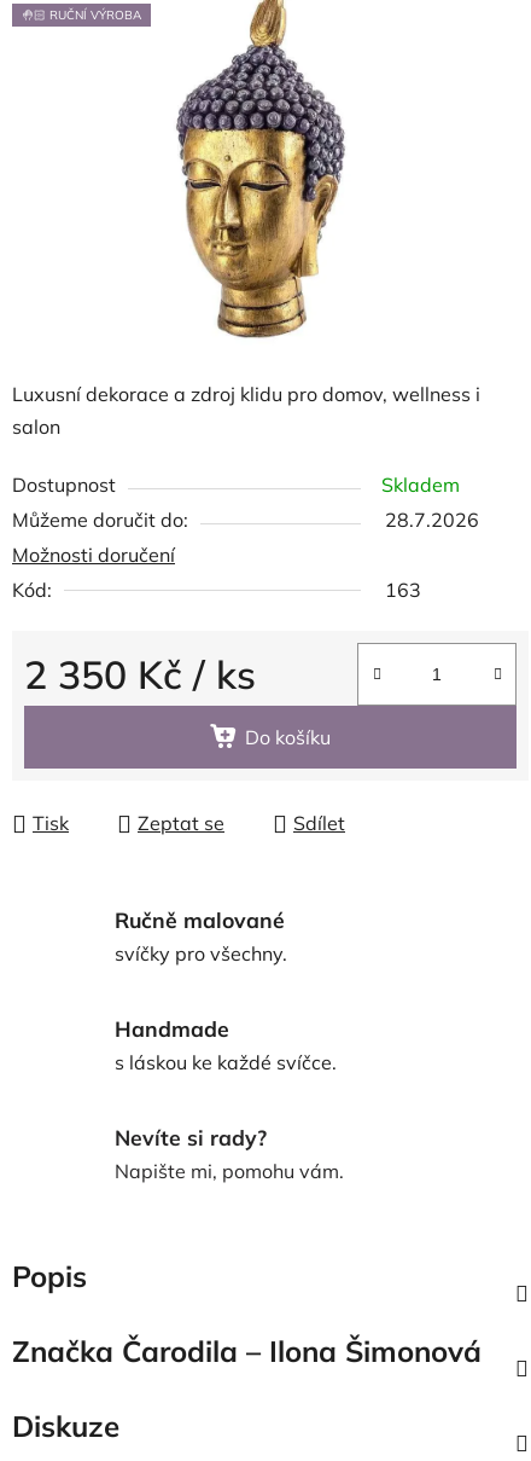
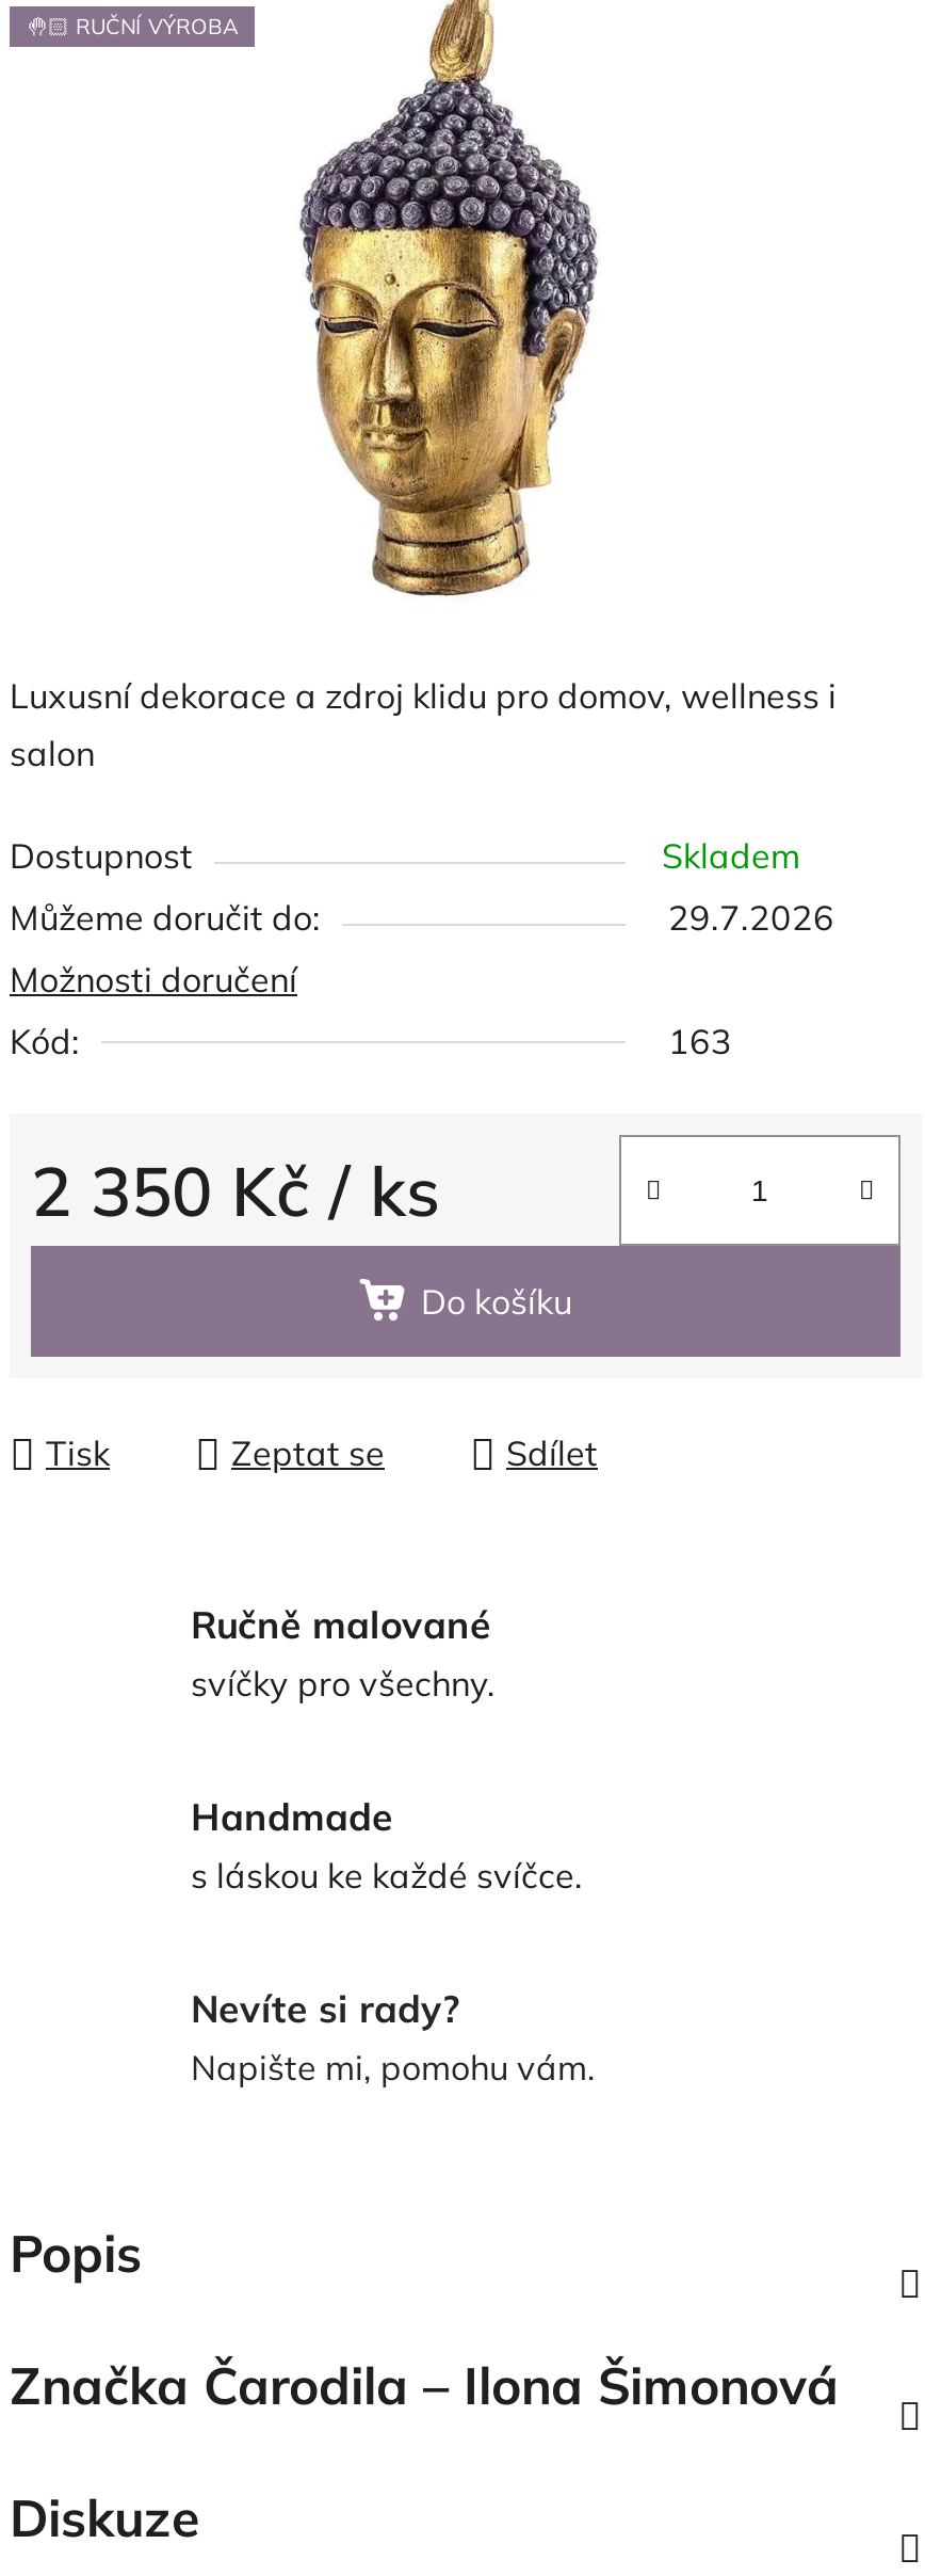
- 28.7.2026
+ 29.7.2026
